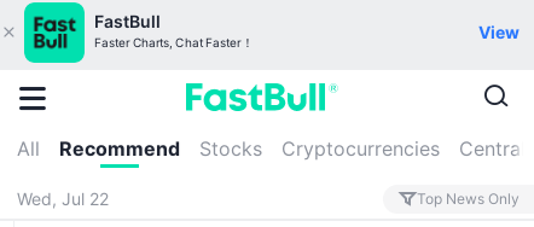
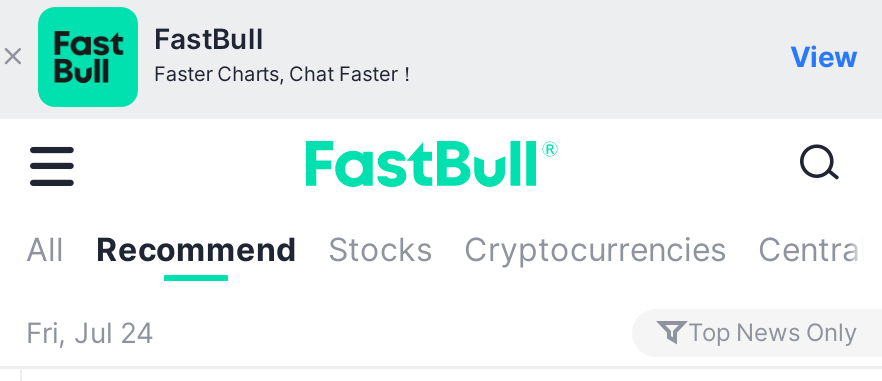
- Wed, Jul 22
+ Fri, Jul 24
